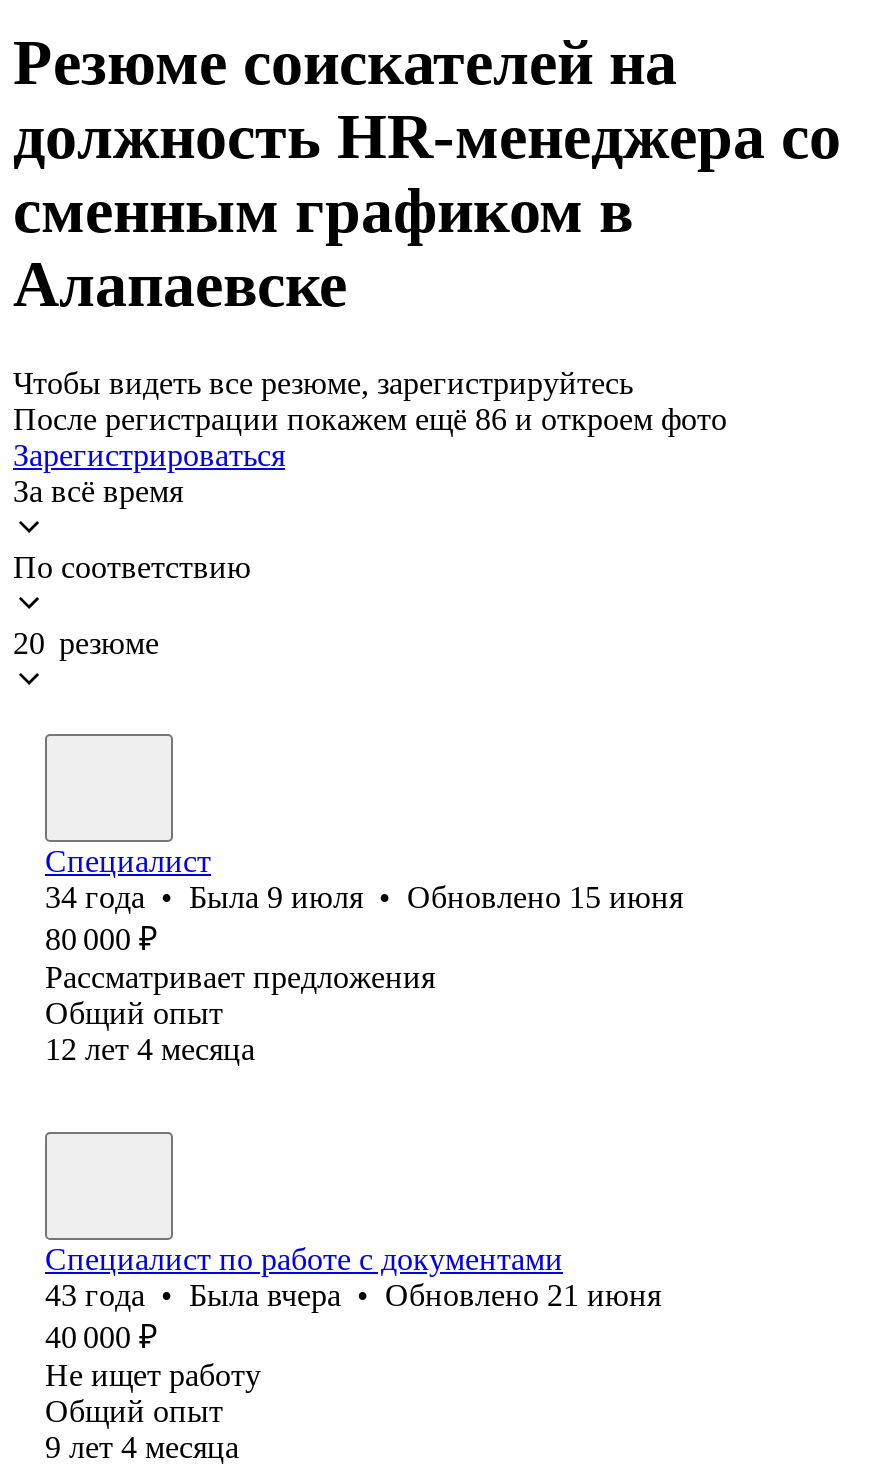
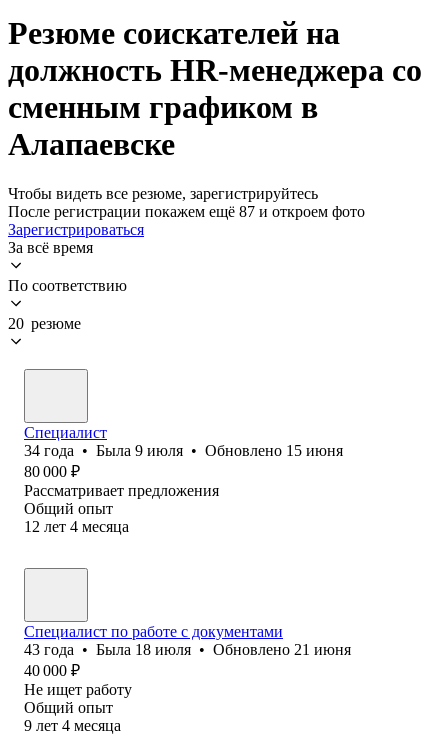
- После регистрации покажем ещё 86 и откроем фото
+ После регистрации покажем ещё 87 и откроем фото

- 43 года • Была вчера • Обновлено 21 июня
+ 43 года • Была 18 июля • Обновлено 21 июня
